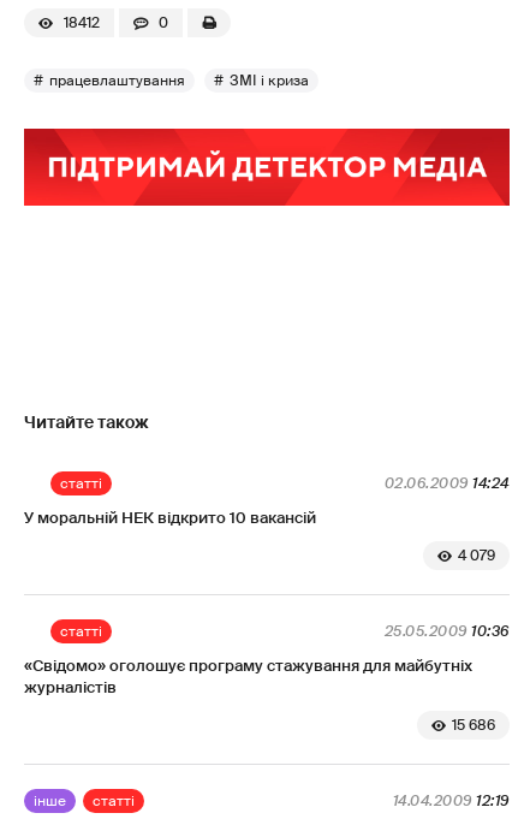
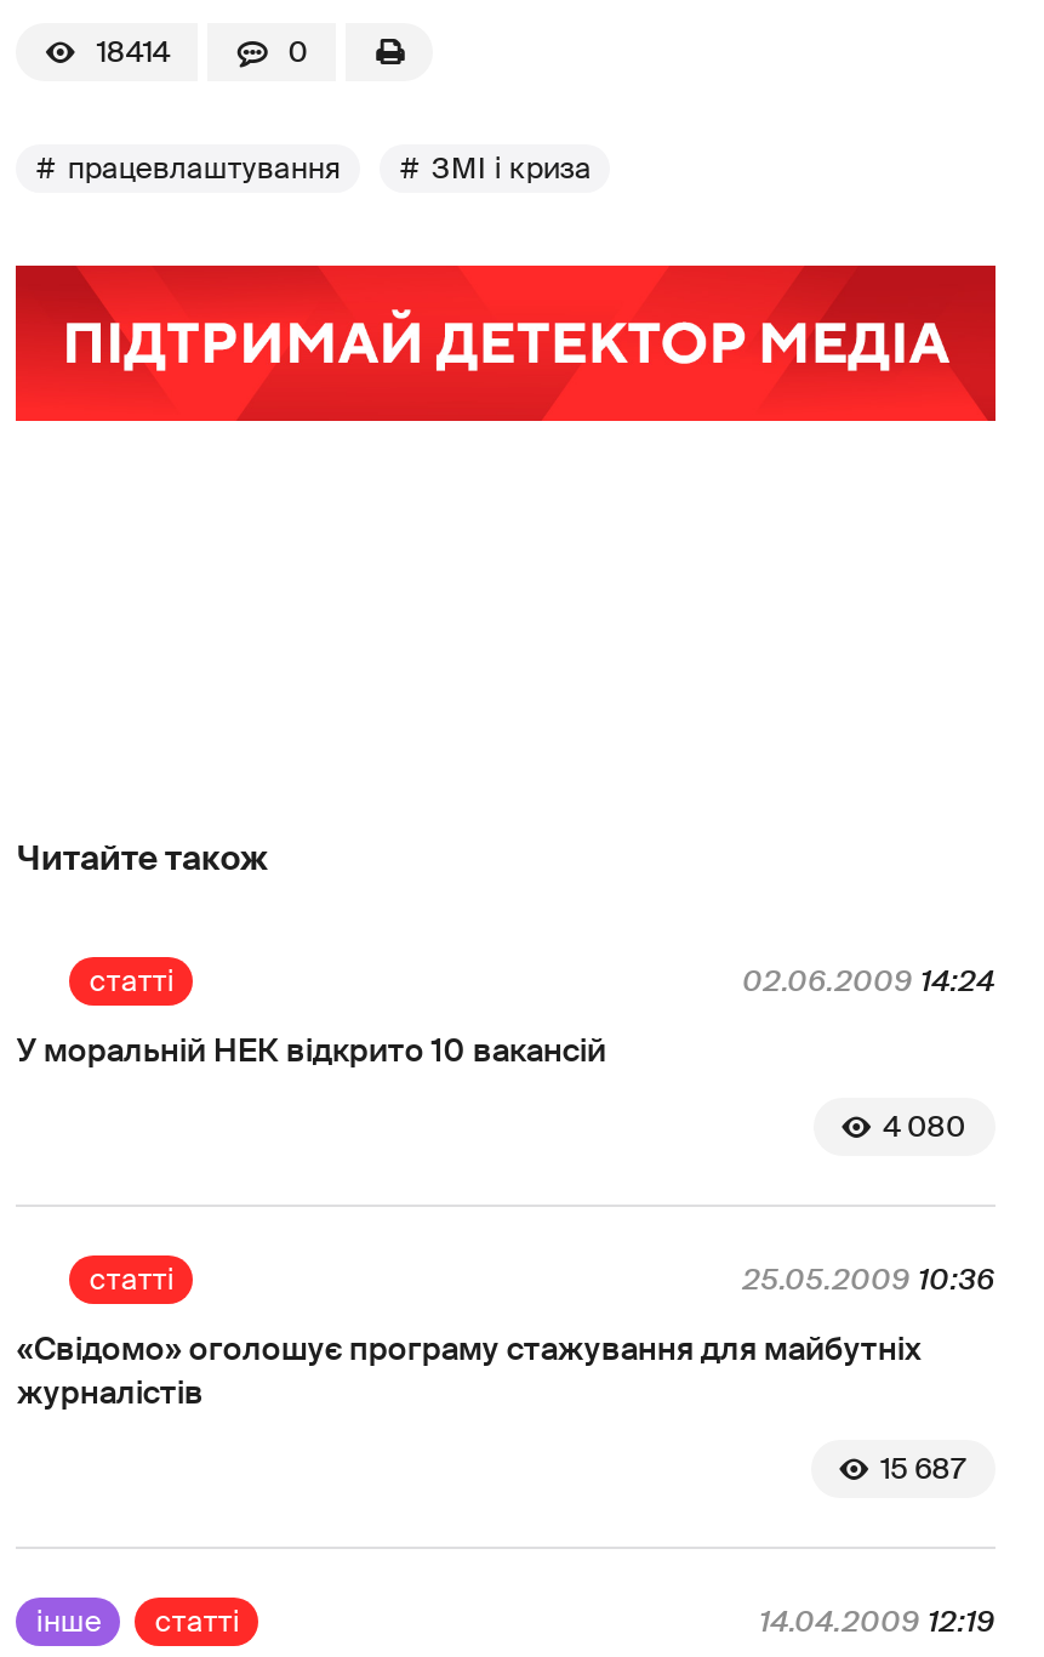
- 18412
+ 18414

- 4 079
+ 4 080

- 15 686
+ 15 687
